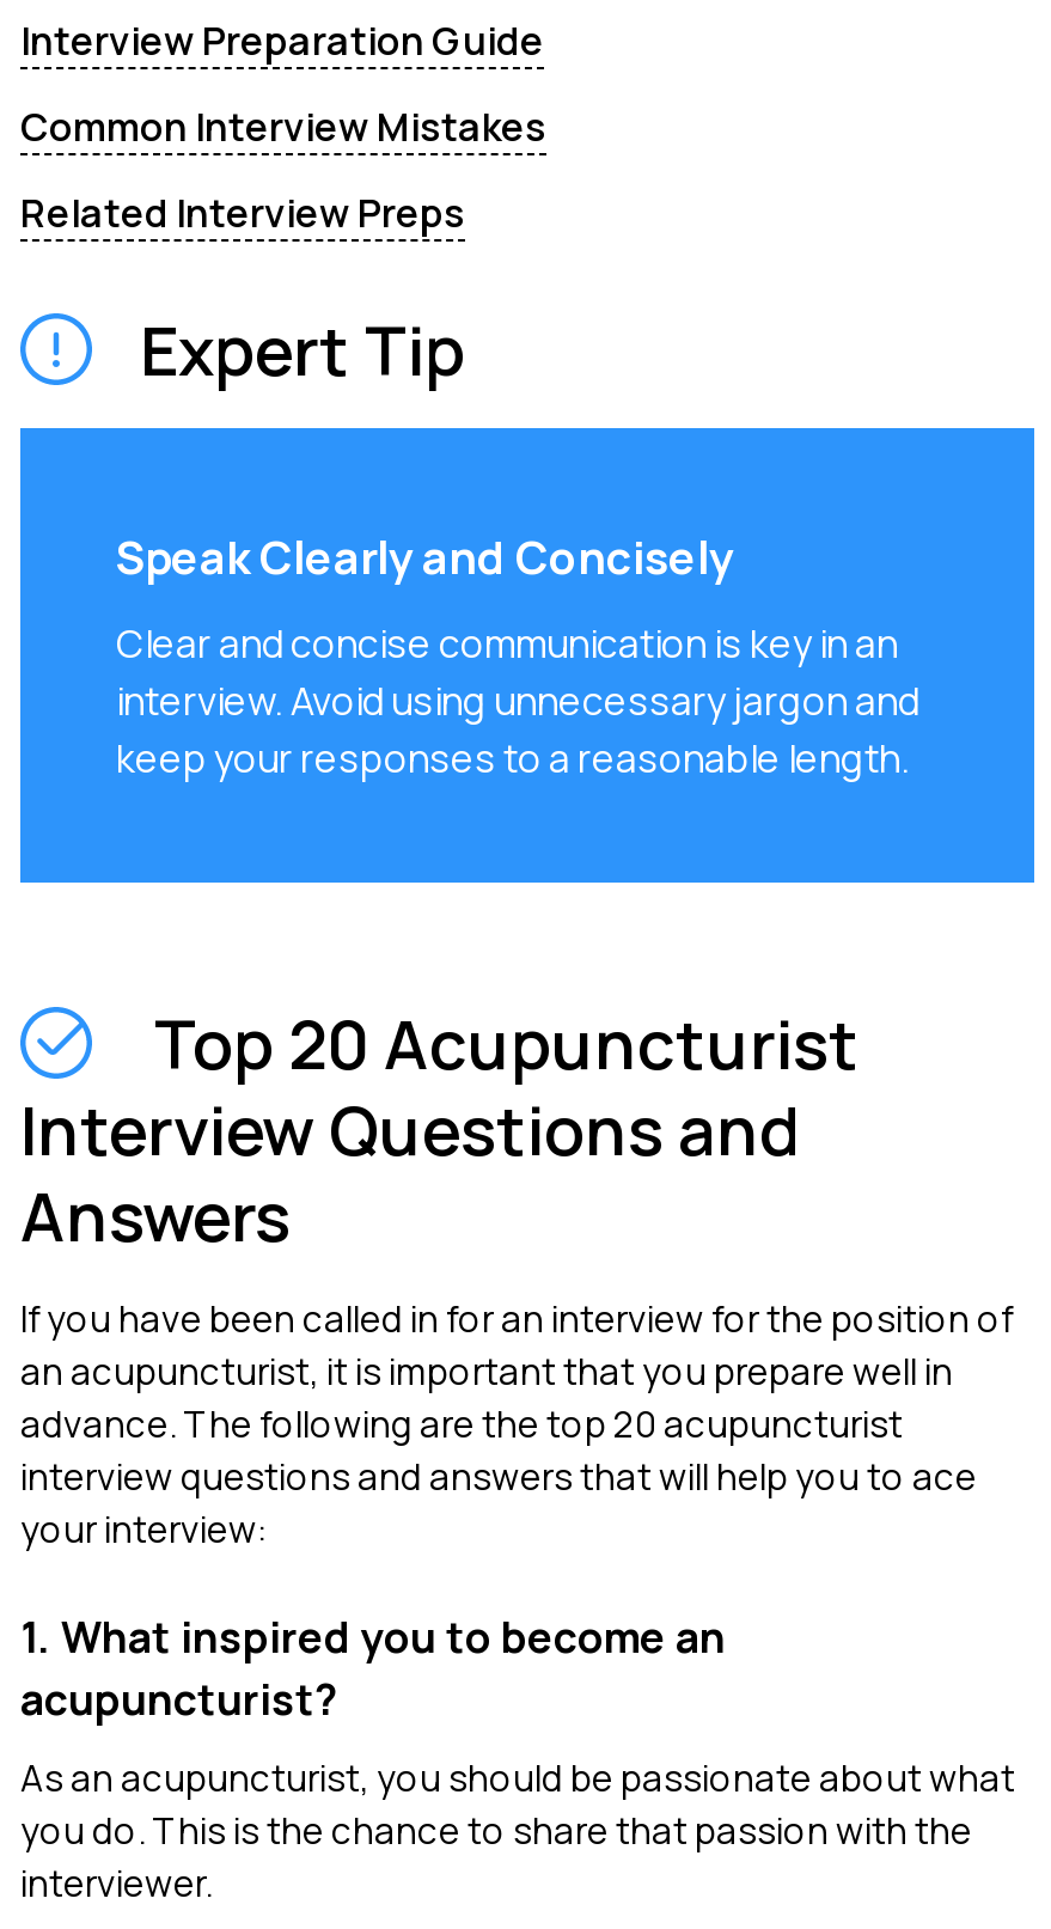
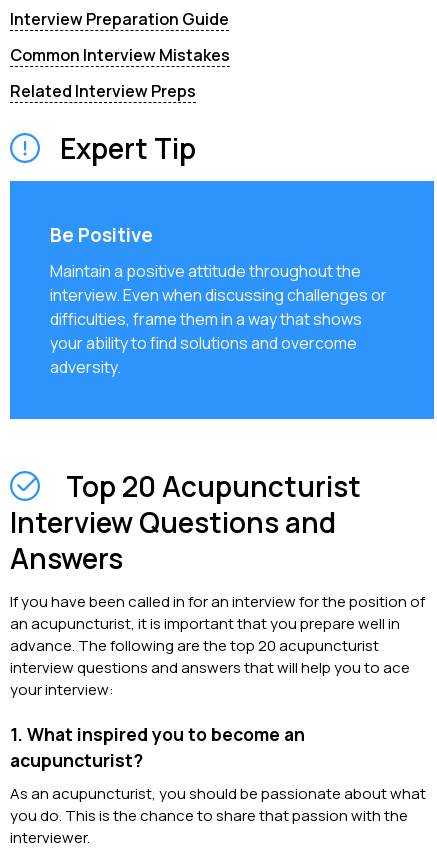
- Speak Clearly and Concisely
+ Be Positive

- Clear and concise communication is key in an
- interview. Avoid using unnecessary jargon and
- keep your responses to a reasonable length.
+ Maintain a positive attitude throughout the
+ interview. Even when discussing challenges or
+ difficulties, frame them in a way that shows
+ your ability to find solutions and overcome
+ adversity.
